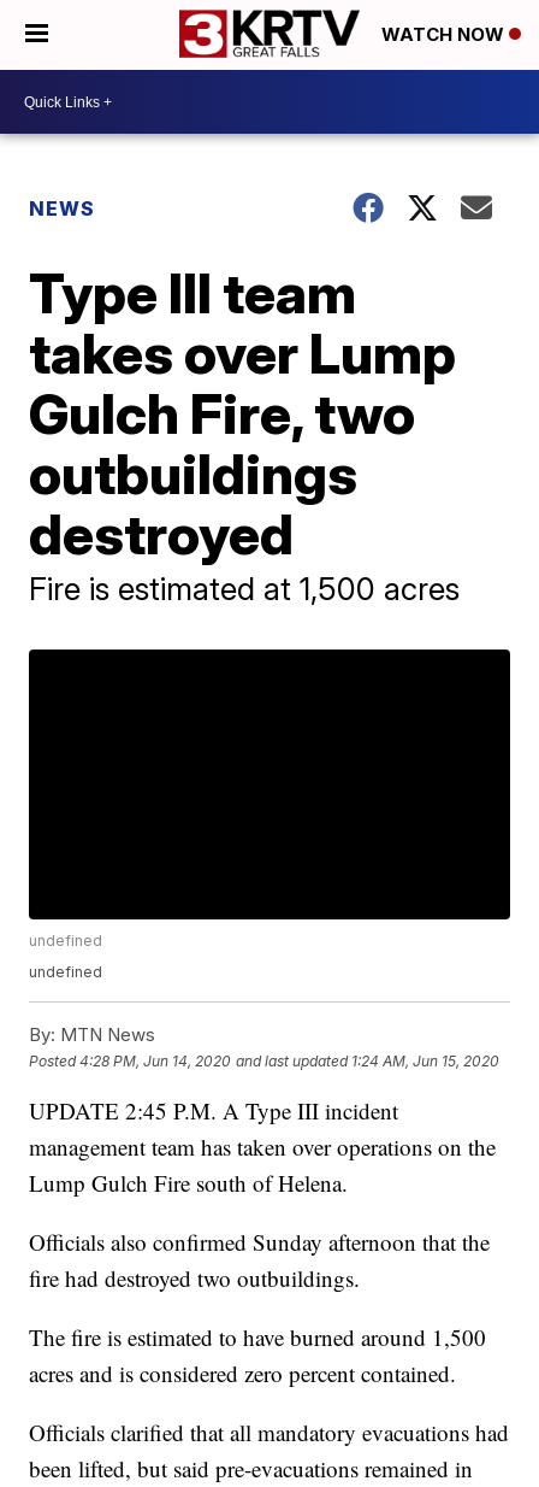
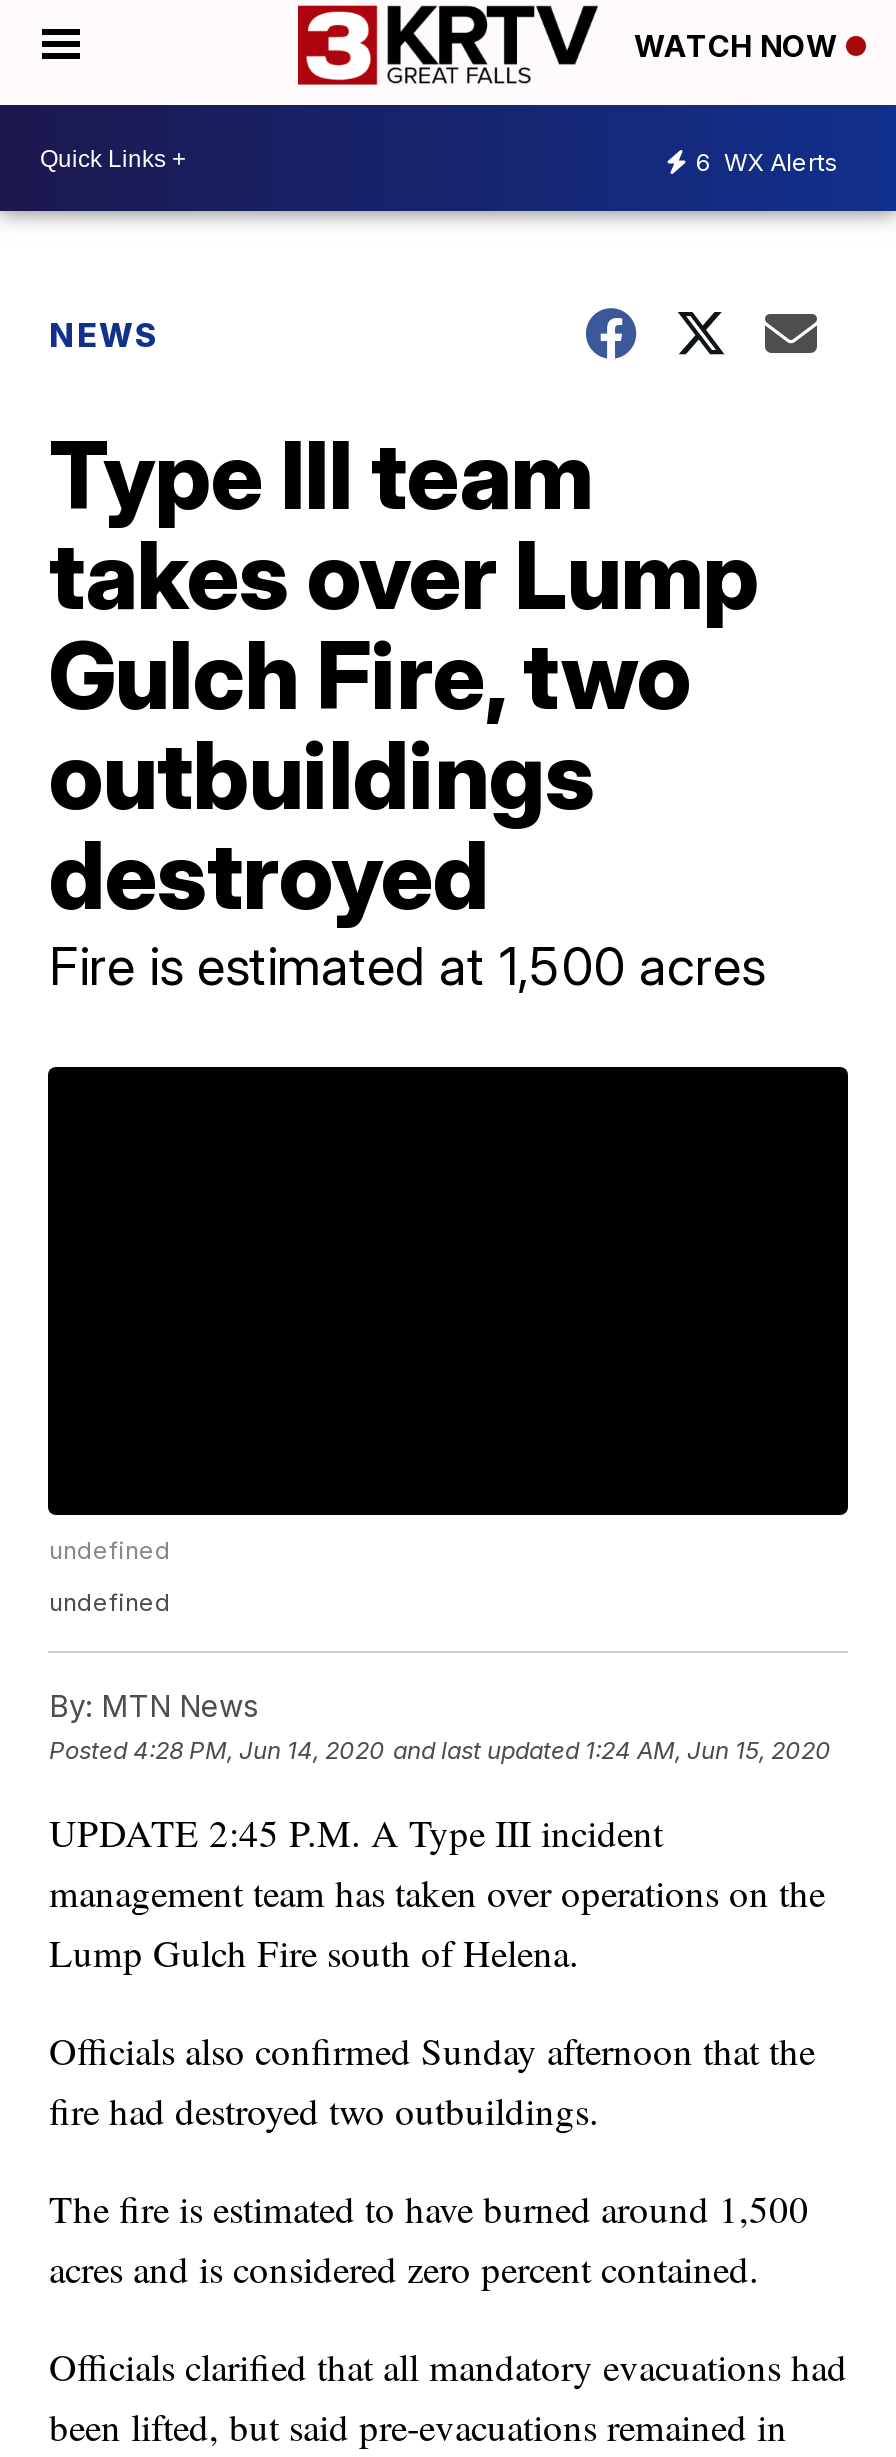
+ 6 WX Alerts
